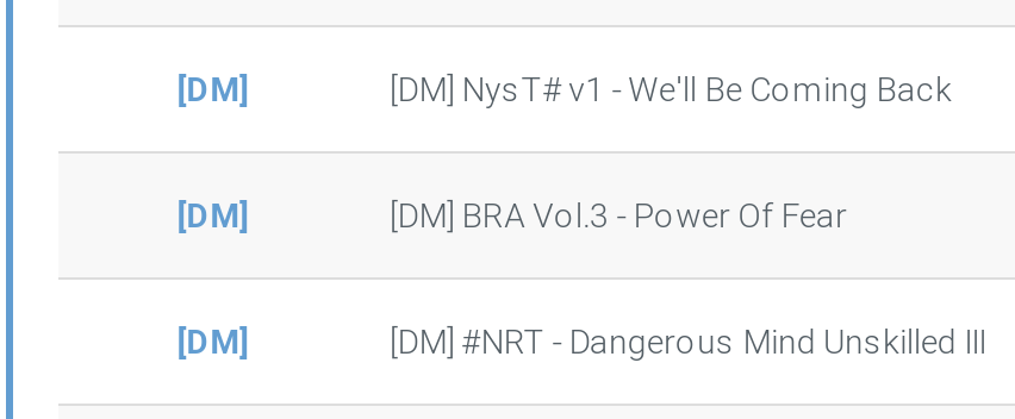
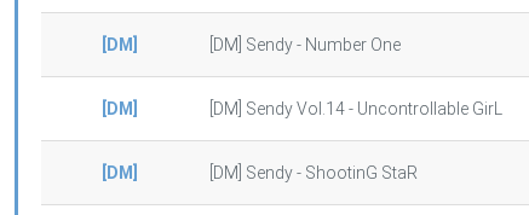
- [DM] NysT# v1 - We'll Be Coming Back
+ [DM] Sendy - Number One

- [DM] BRA Vol.3 - Power Of Fear
+ [DM] Sendy Vol.14 - Uncontrollable GirL

- [DM] #NRT - Dangerous Mind Unskilled III
+ [DM] Sendy - ShootinG StaR
